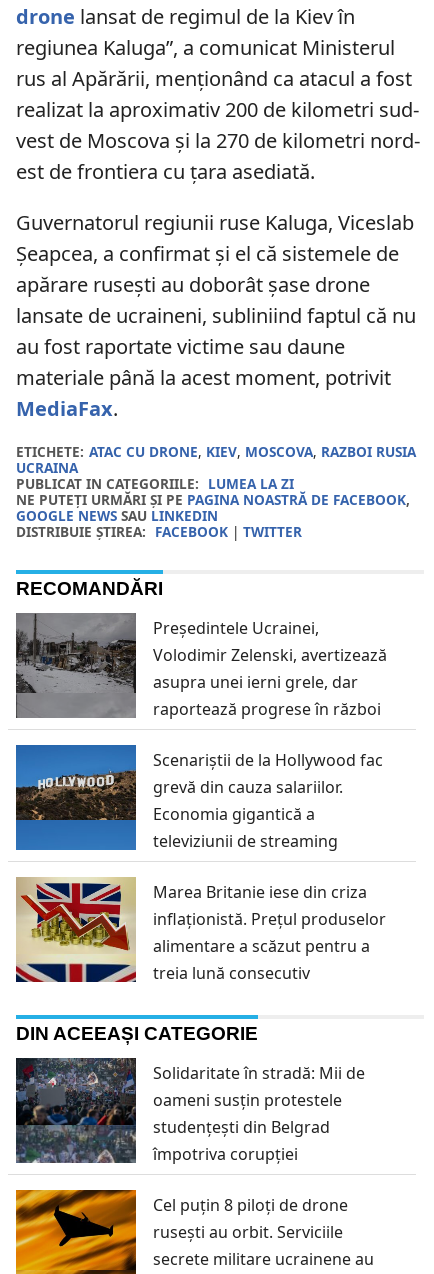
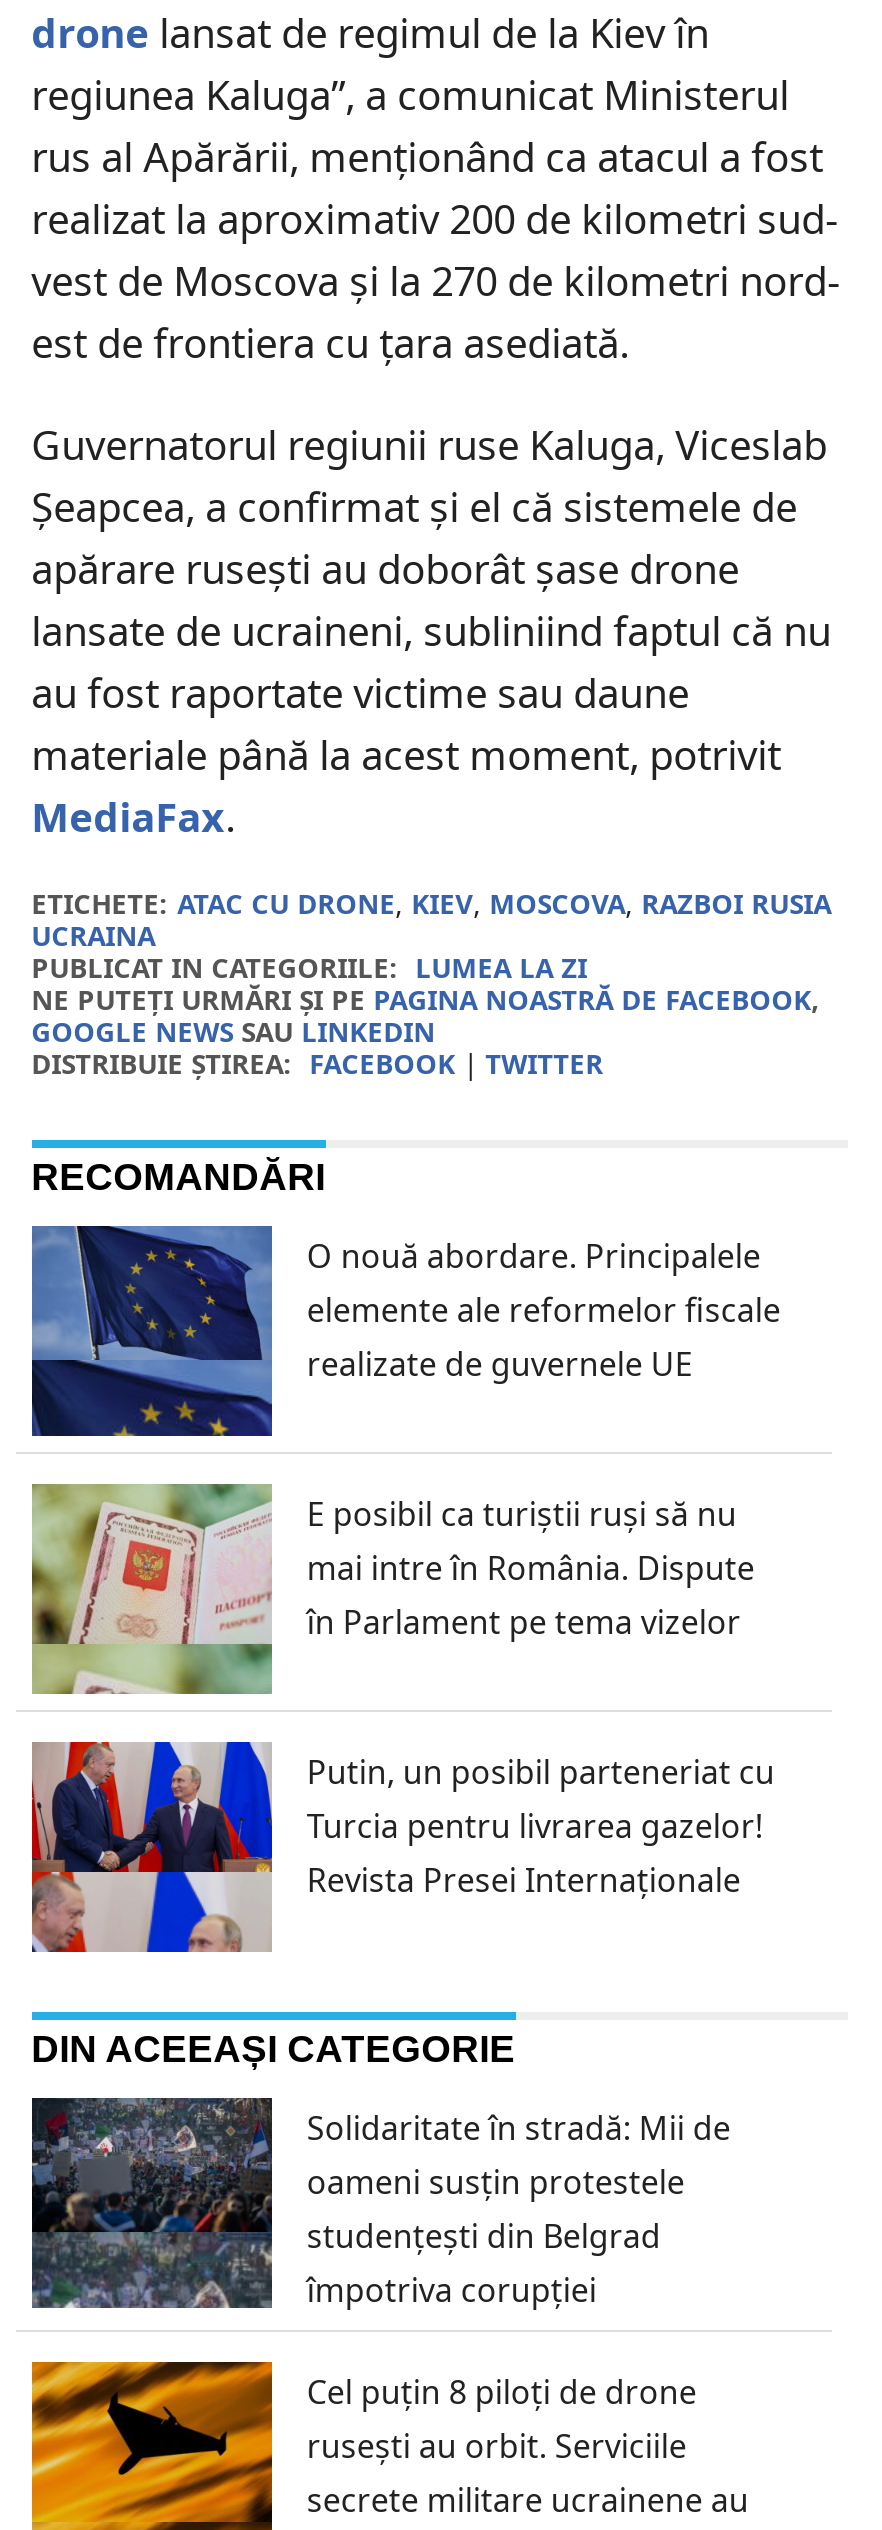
- [image]
- Președintele Ucrainei,
- Volodimir Zelenski, avertizează
- asupra unei ierni grele, dar
- raportează progrese în război
+ [image]
+ O nouă abordare. Principalele
+ elemente ale reformelor fiscale
+ realizate de guvernele UE

- [image]
- Scenariștii de la Hollywood fac
- grevă din cauza salariilor.
- Economia gigantică a
- televiziunii de streaming
+ [image]
+ E posibil ca turiștii ruși să nu
+ mai intre în România. Dispute
+ în Parlament pe tema vizelor

- [image]
- Marea Britanie iese din criza
- inflaționistă. Prețul produselor
- alimentare a scăzut pentru a
- treia lună consecutiv
+ [image]
+ Putin, un posibil parteneriat cu
+ Turcia pentru livrarea gazelor!
+ Revista Presei Internaționale
